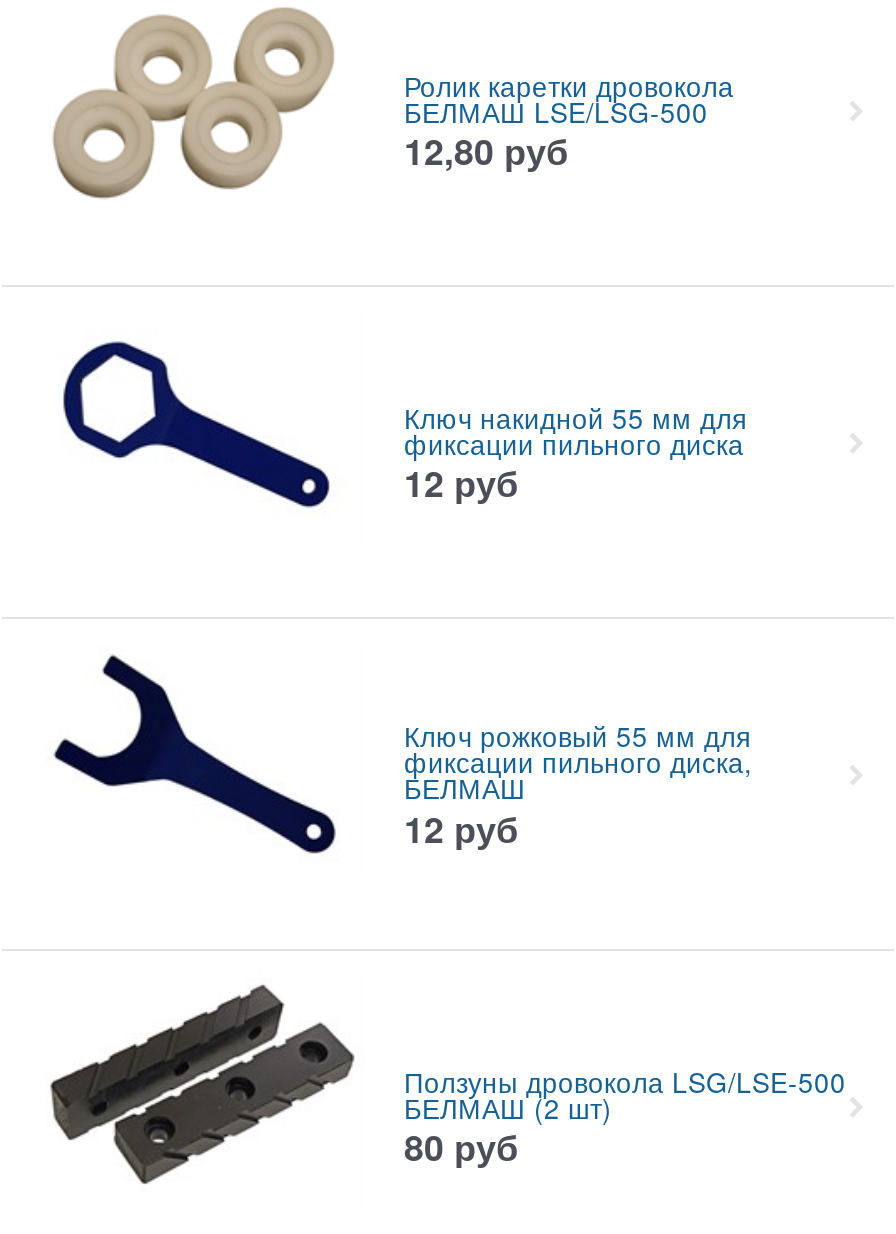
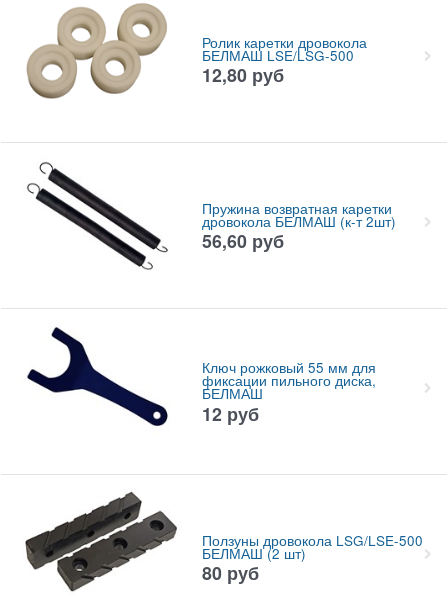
- [image]
- Ключ накидной 55 мм для
- фиксации пильного диска
- 12 руб
+ [image]
+ Пружина возвратная каретки
+ дровокола БЕЛМАШ (к-т 2шт)
+ 56,60 руб
